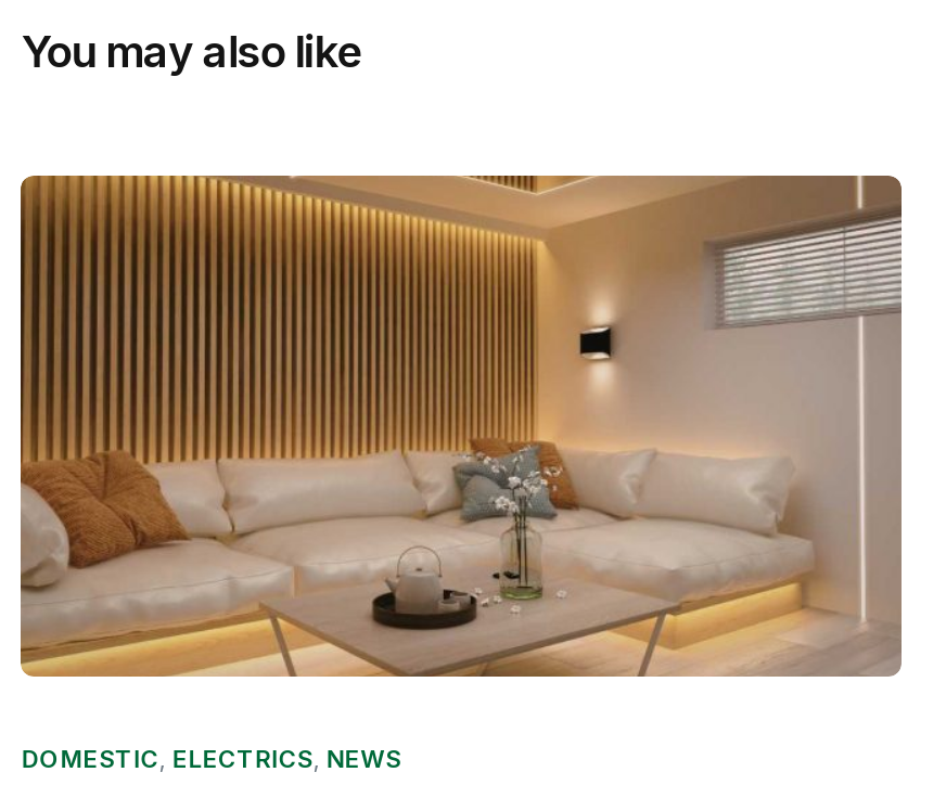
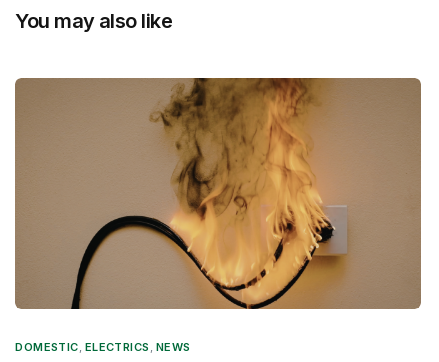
- [image]
+ [image]
